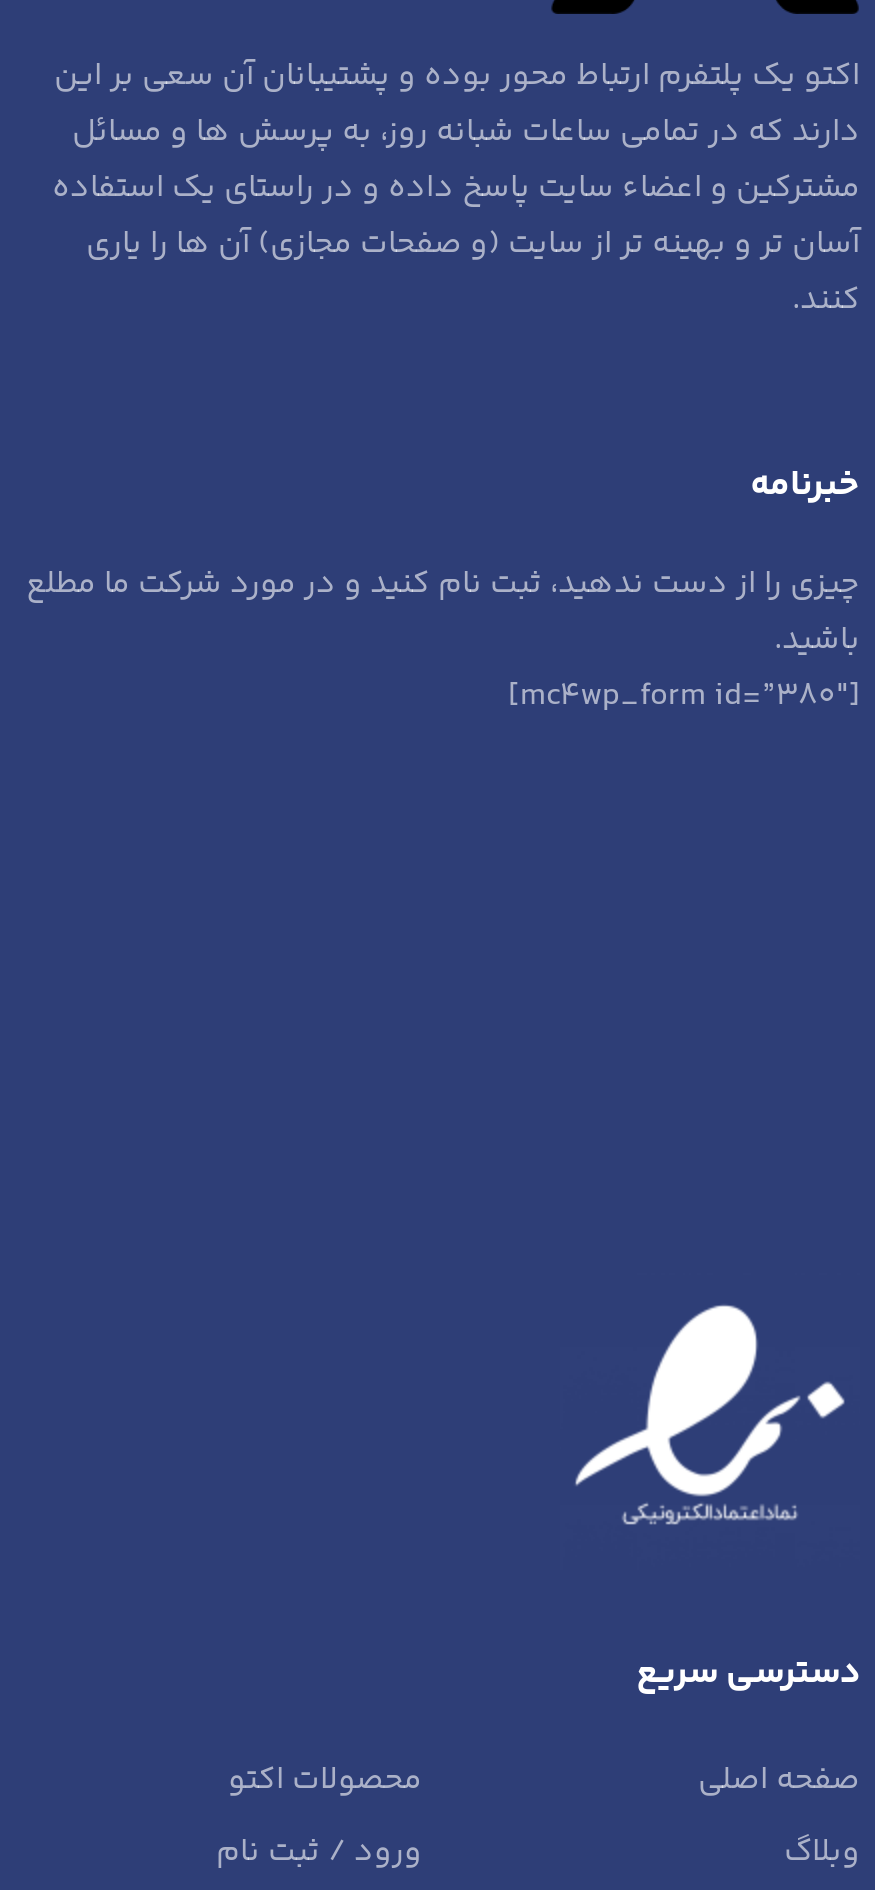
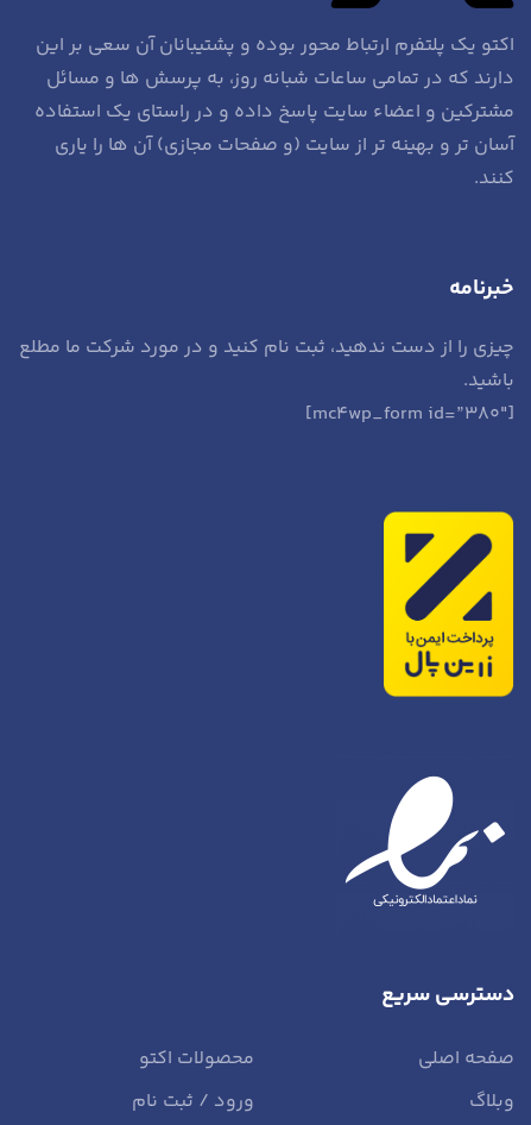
+ [image]
